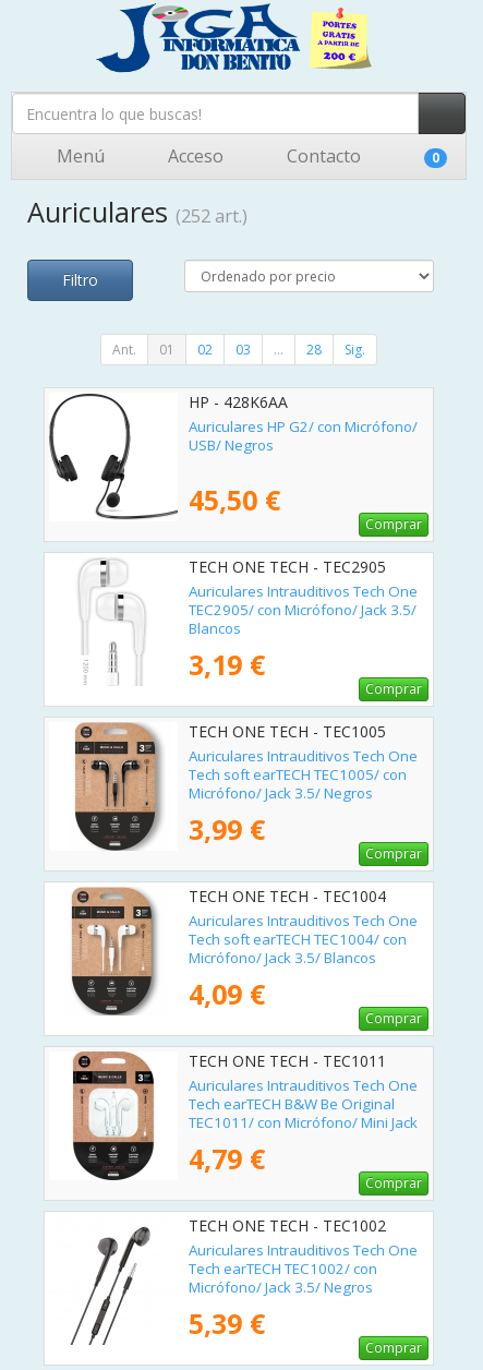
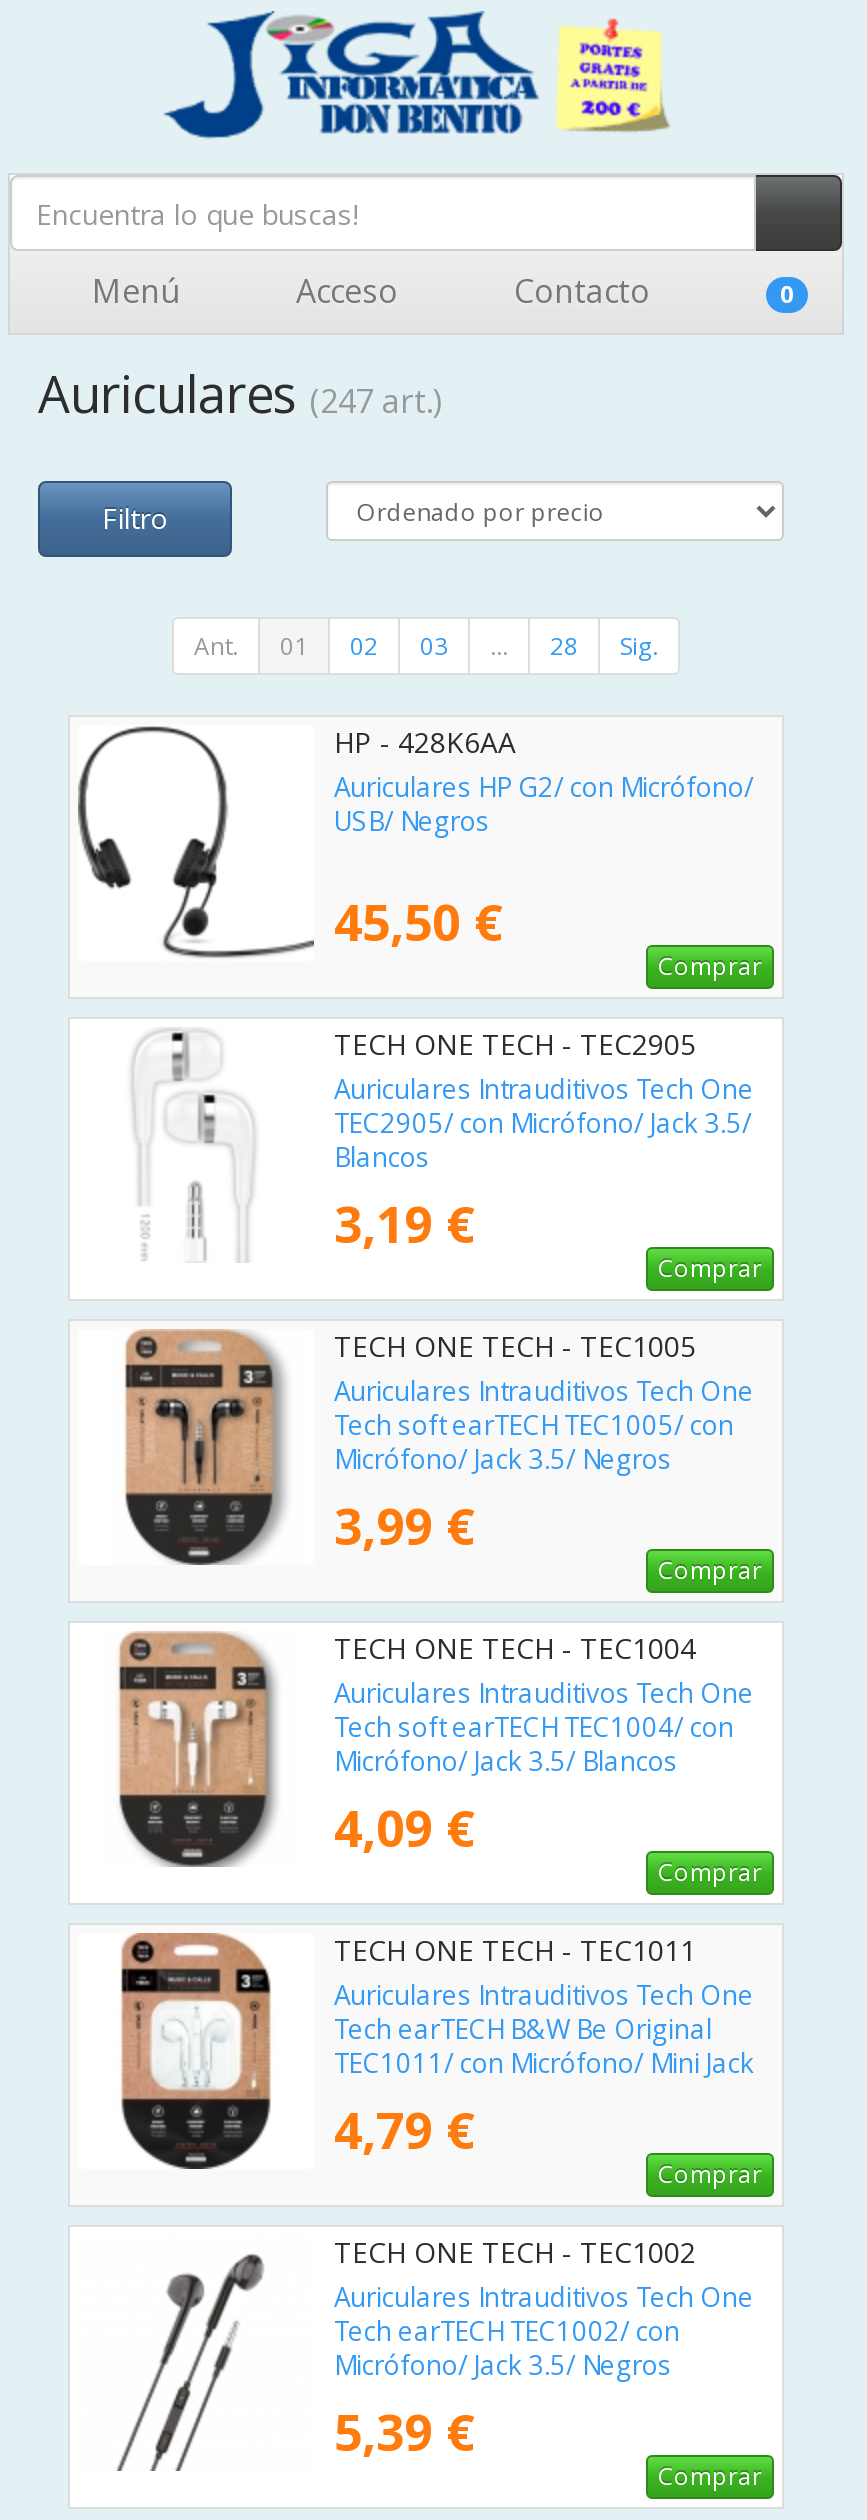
- Auriculares (252 art.)
+ Auriculares (247 art.)
